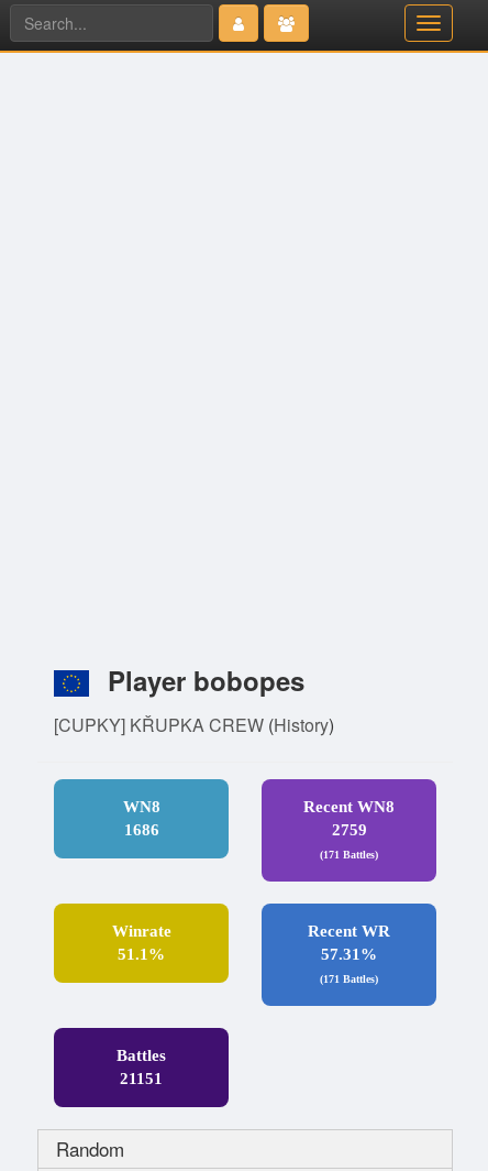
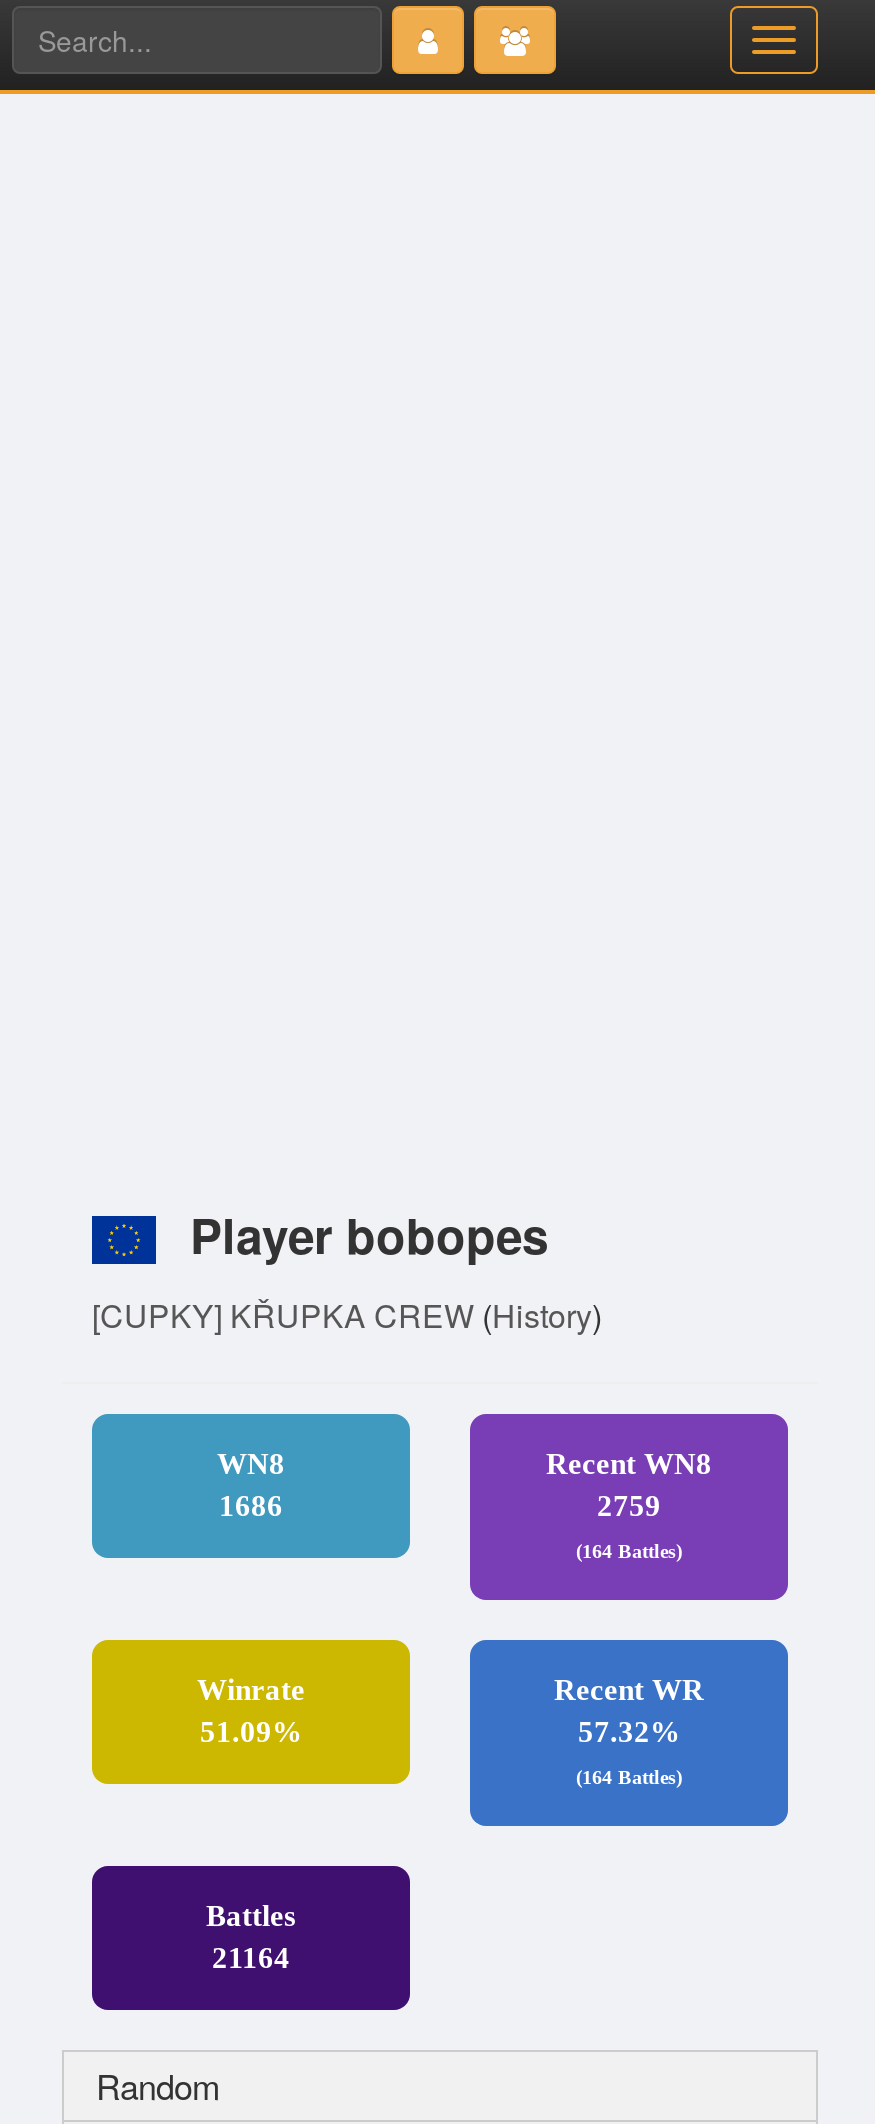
- (171 Battles)
+ (164 Battles)

- 51.1%
+ 51.09%

- 57.31%
+ 57.32%

- (171 Battles)
+ (164 Battles)

- 21151
+ 21164
